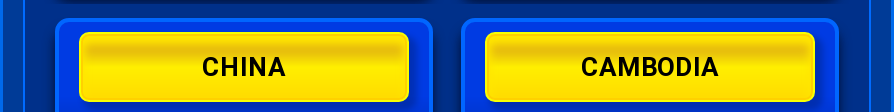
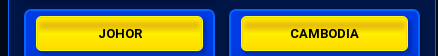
- CHINA
+ JOHOR
